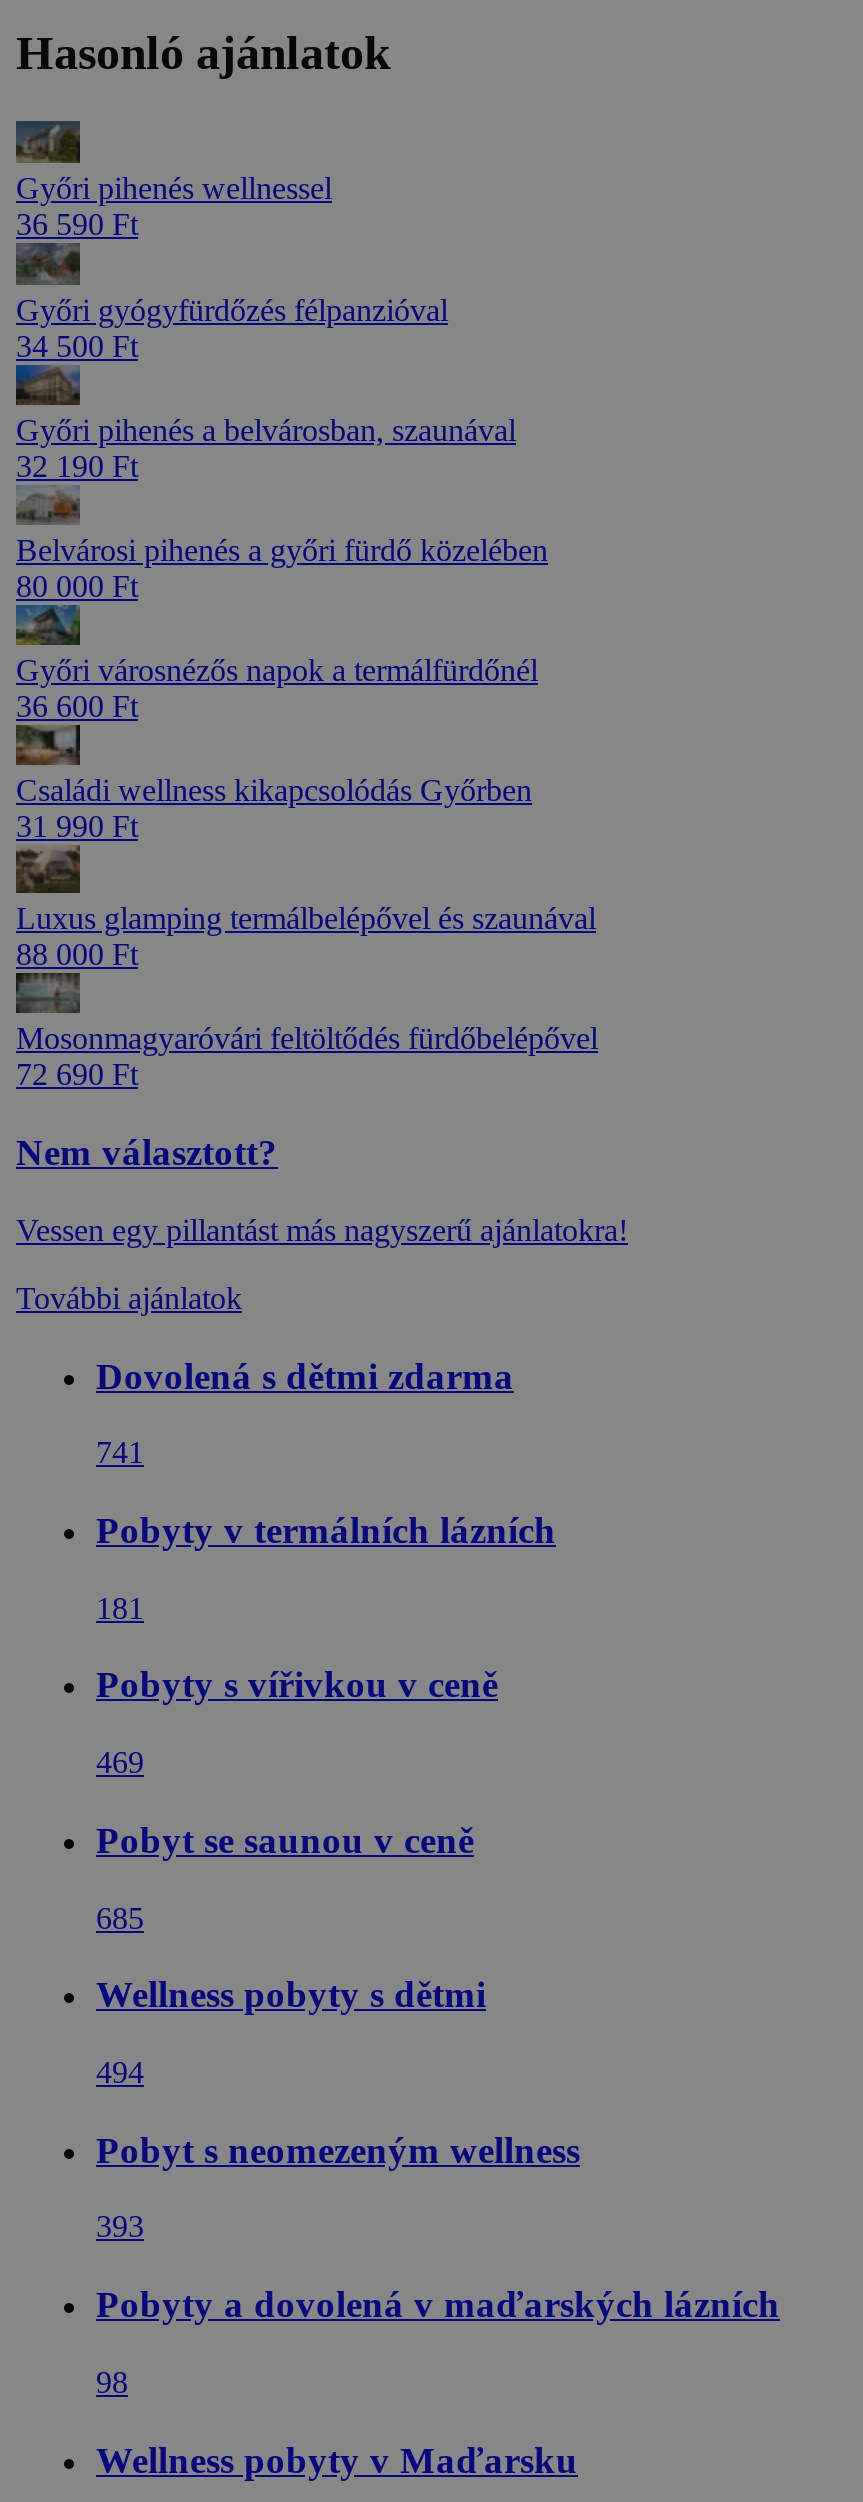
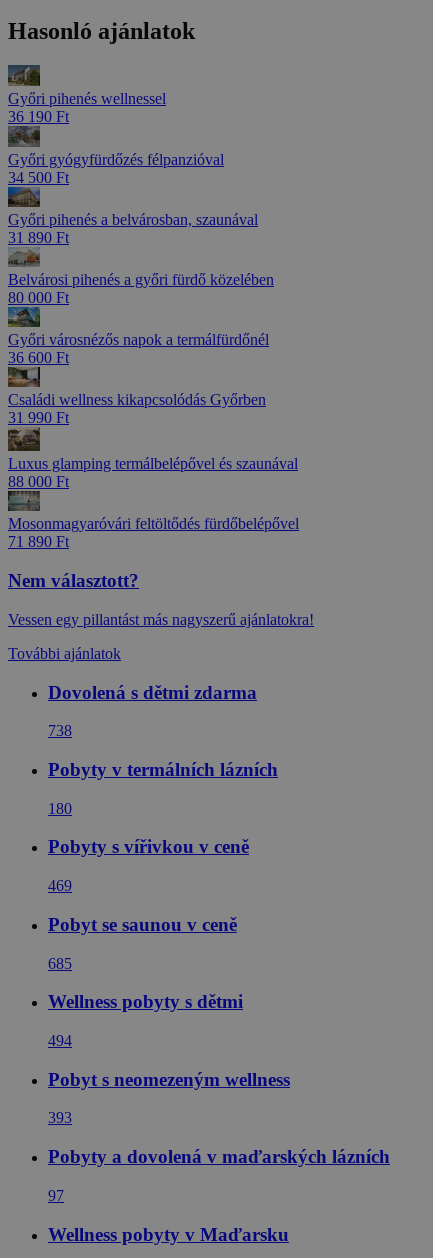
- 36 590 Ft
+ 36 190 Ft

- 32 190 Ft
+ 31 890 Ft

- 72 690 Ft
+ 71 890 Ft

- 741
+ 738

- 181
+ 180

- 98
+ 97
